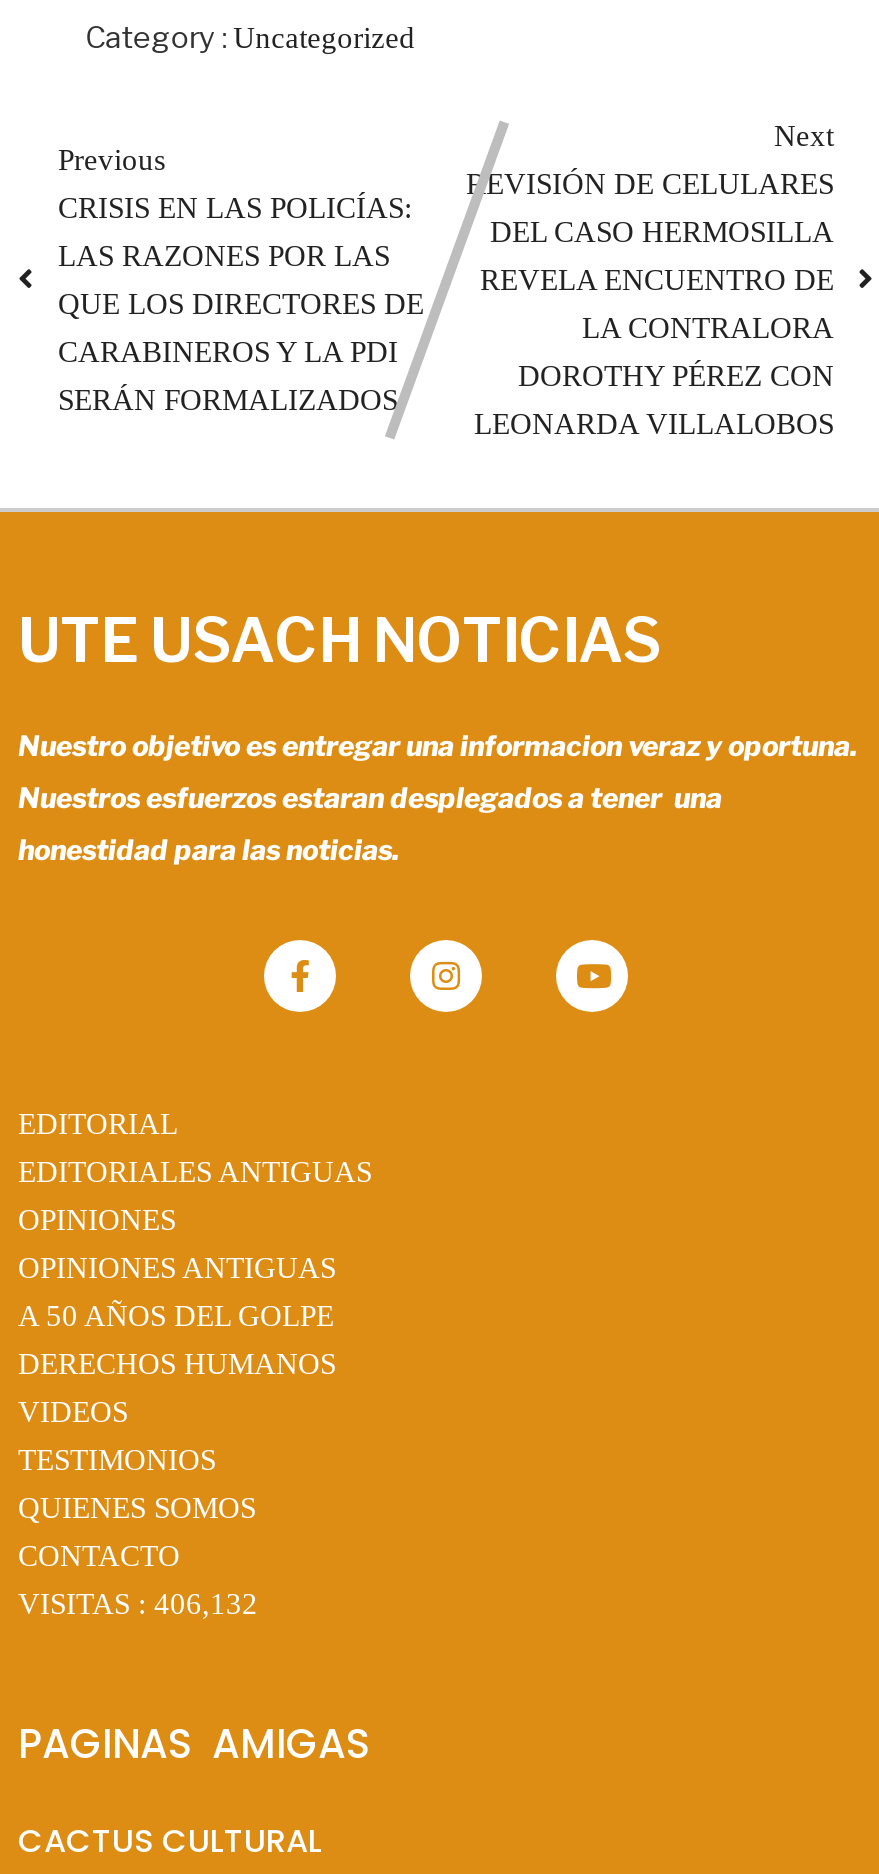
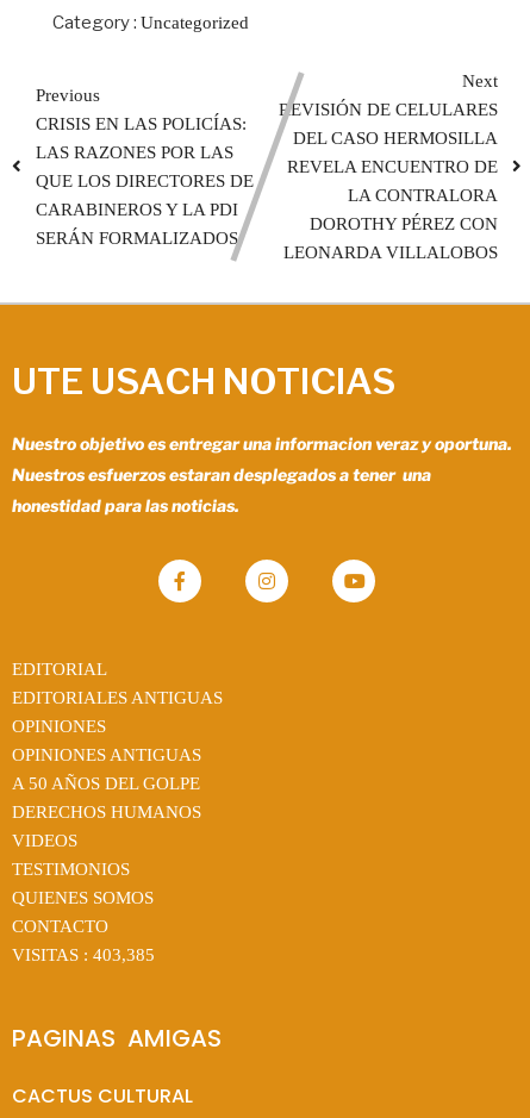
- VISITAS : 406,132
+ VISITAS : 403,385
